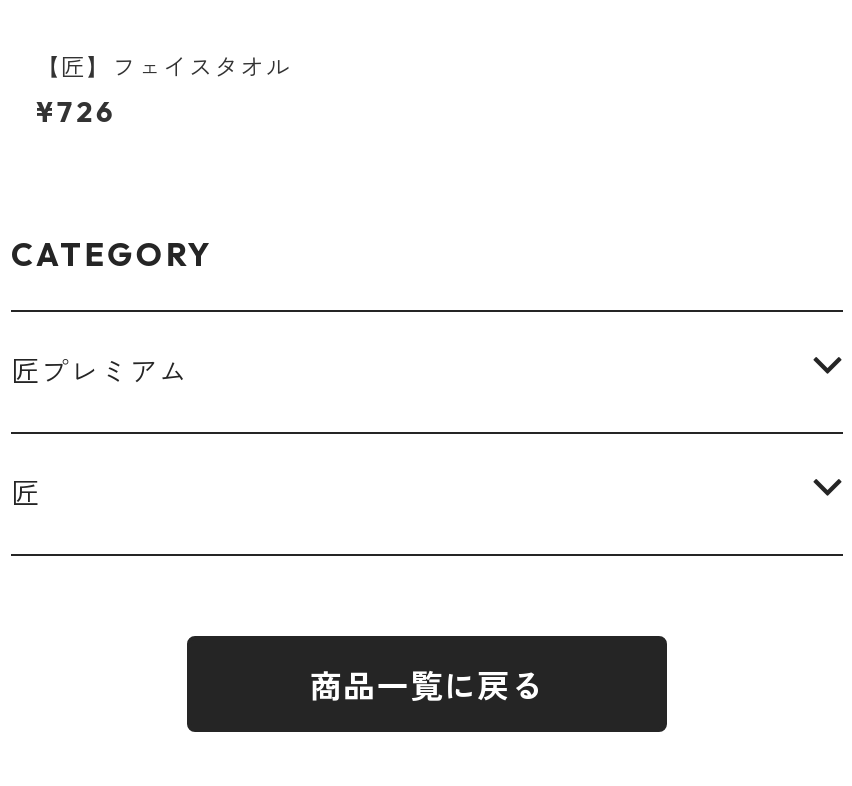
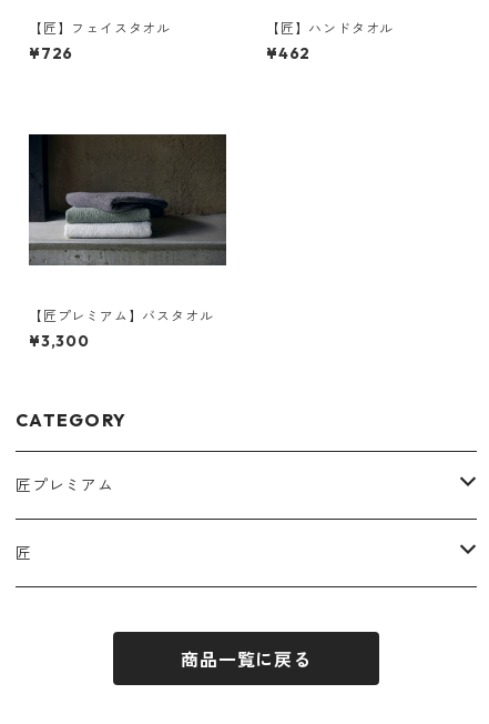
+ 【匠】ハンドタオル
+ ¥462

+ [image]
+ 【匠プレミアム】バスタオル
+ ¥3,300
